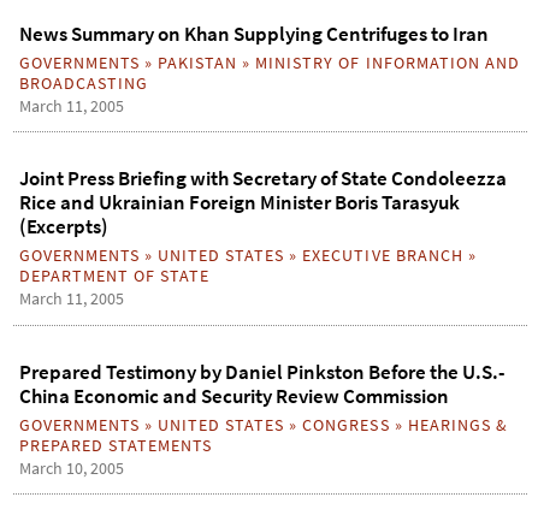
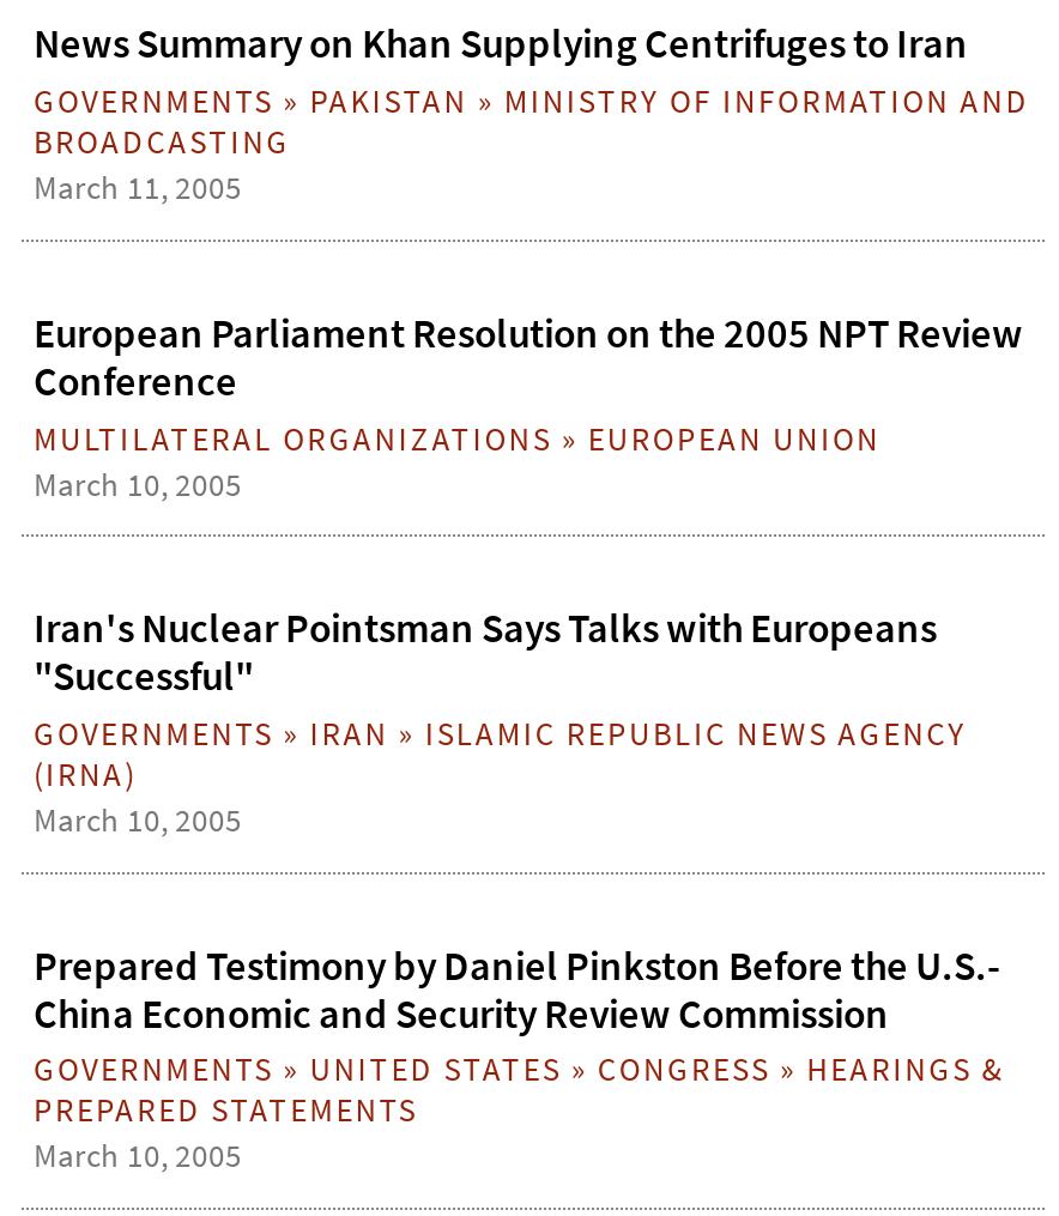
- Joint Press Briefing with Secretary of State Condoleezza
- Rice and Ukrainian Foreign Minister Boris Tarasyuk
- (Excerpts)
- GOVERNMENTS» UNITED STATES» EXECUTIVE BRANCH»
- DEPARTMENT OF STATE
- March 11, 2005
+ European Parliament Resolution on the 2005 NPT Review
+ Conference
+ MULTILATERAL ORGANIZATIONS» EUROPEAN UNION
+ March 10, 2005
+ Iran's Nuclear Pointsman Says Talks with Europeans
+ "Successful"
+ GOVERNMENTS» IRAN» ISLAMIC REPUBLIC NEWS AGENCY
+ (IRNA)
+ March 10, 2005
